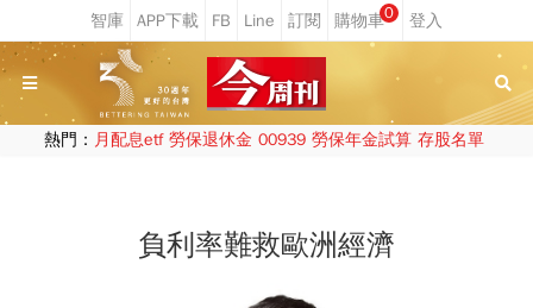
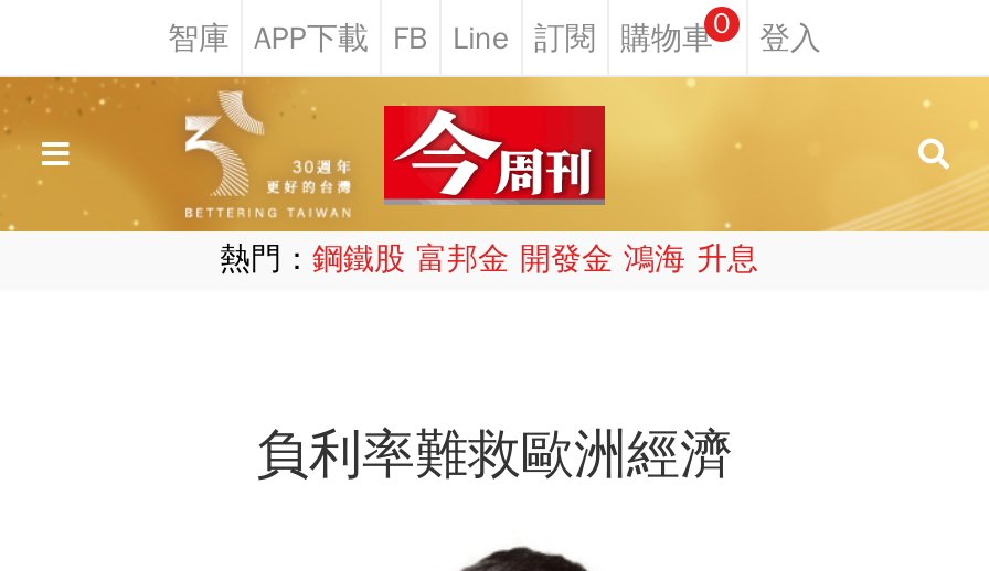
- 熱門：月配息etf 勞保退休金 00939 勞保年金試算 存股名單
+ 熱門：鋼鐵股 富邦金 開發金 鴻海 升息
